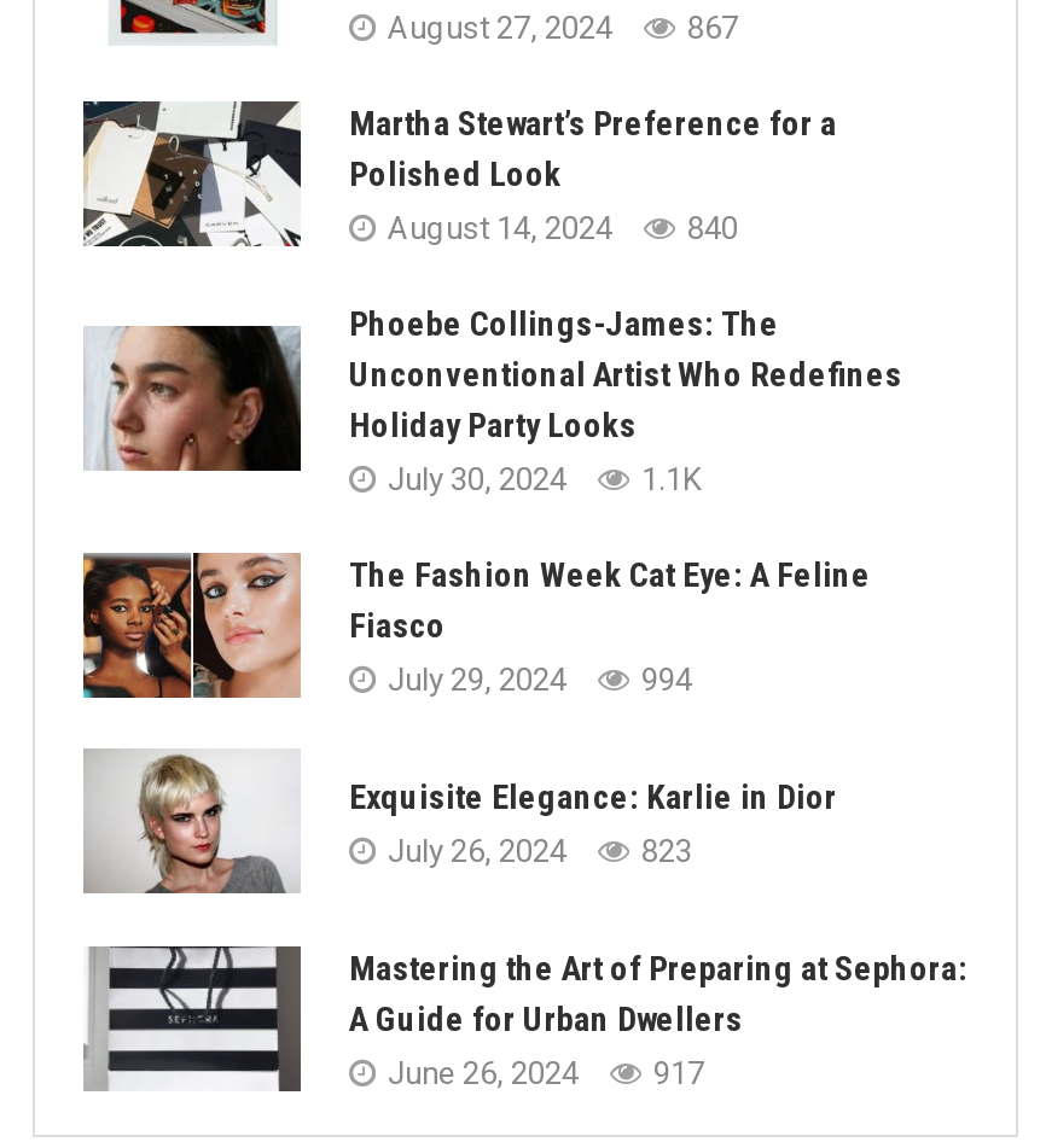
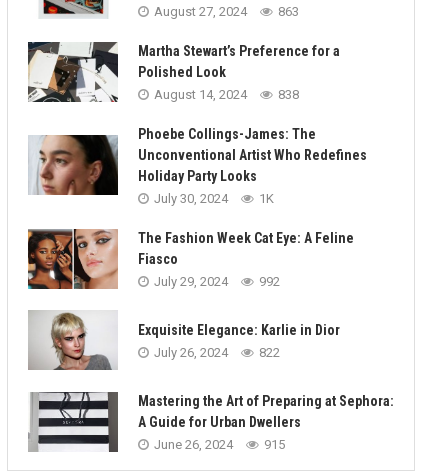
- 867
+ 863

- 840
+ 838

- 1.1K
+ 1K

- 994
+ 992

- 823
+ 822

- 917
+ 915
